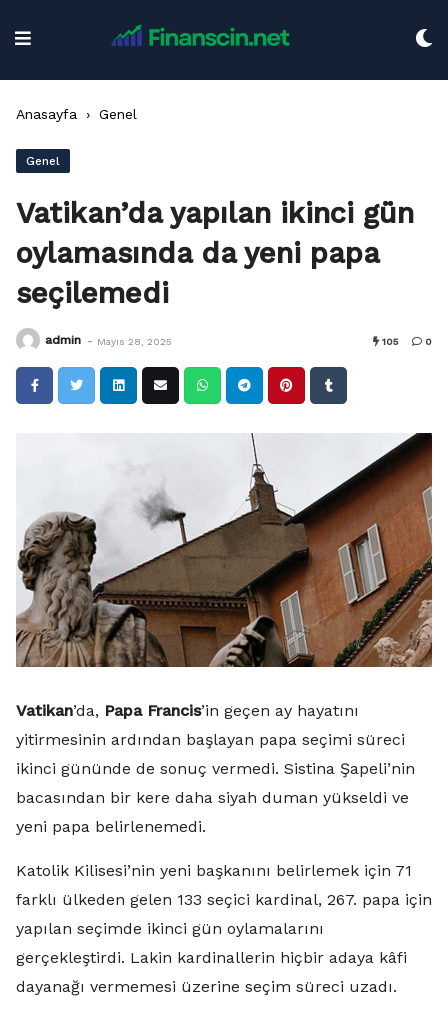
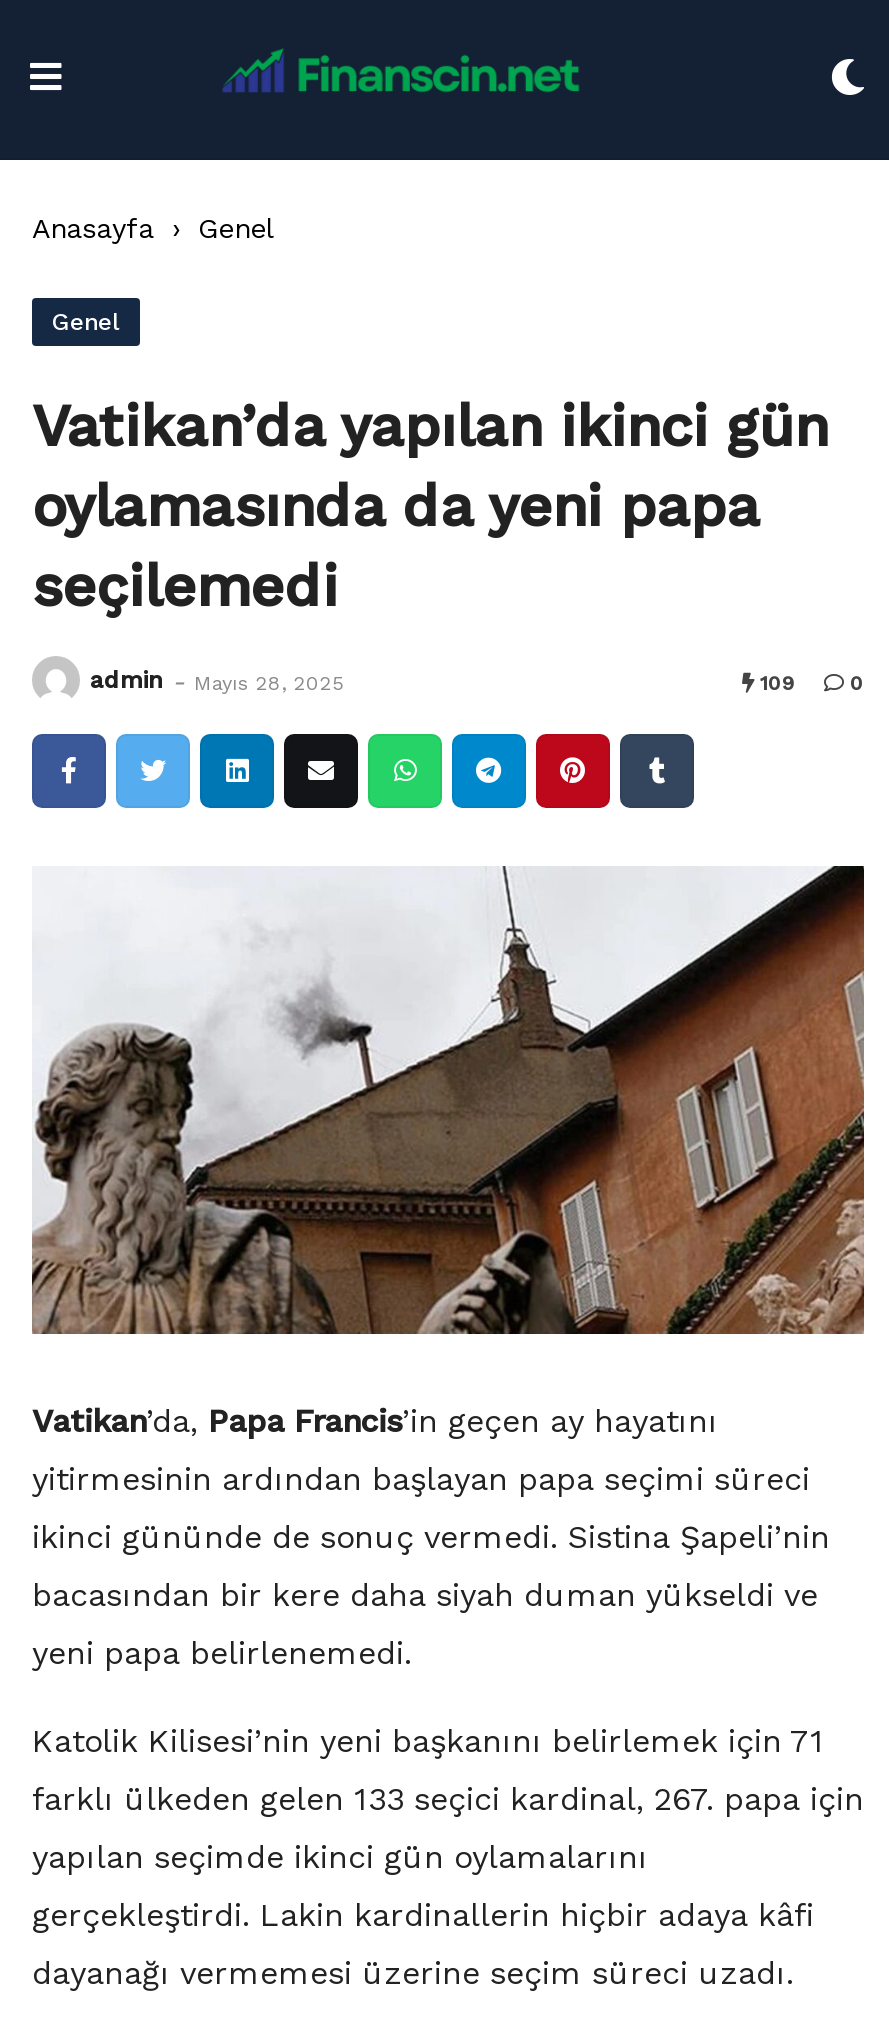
- 105
+ 109
